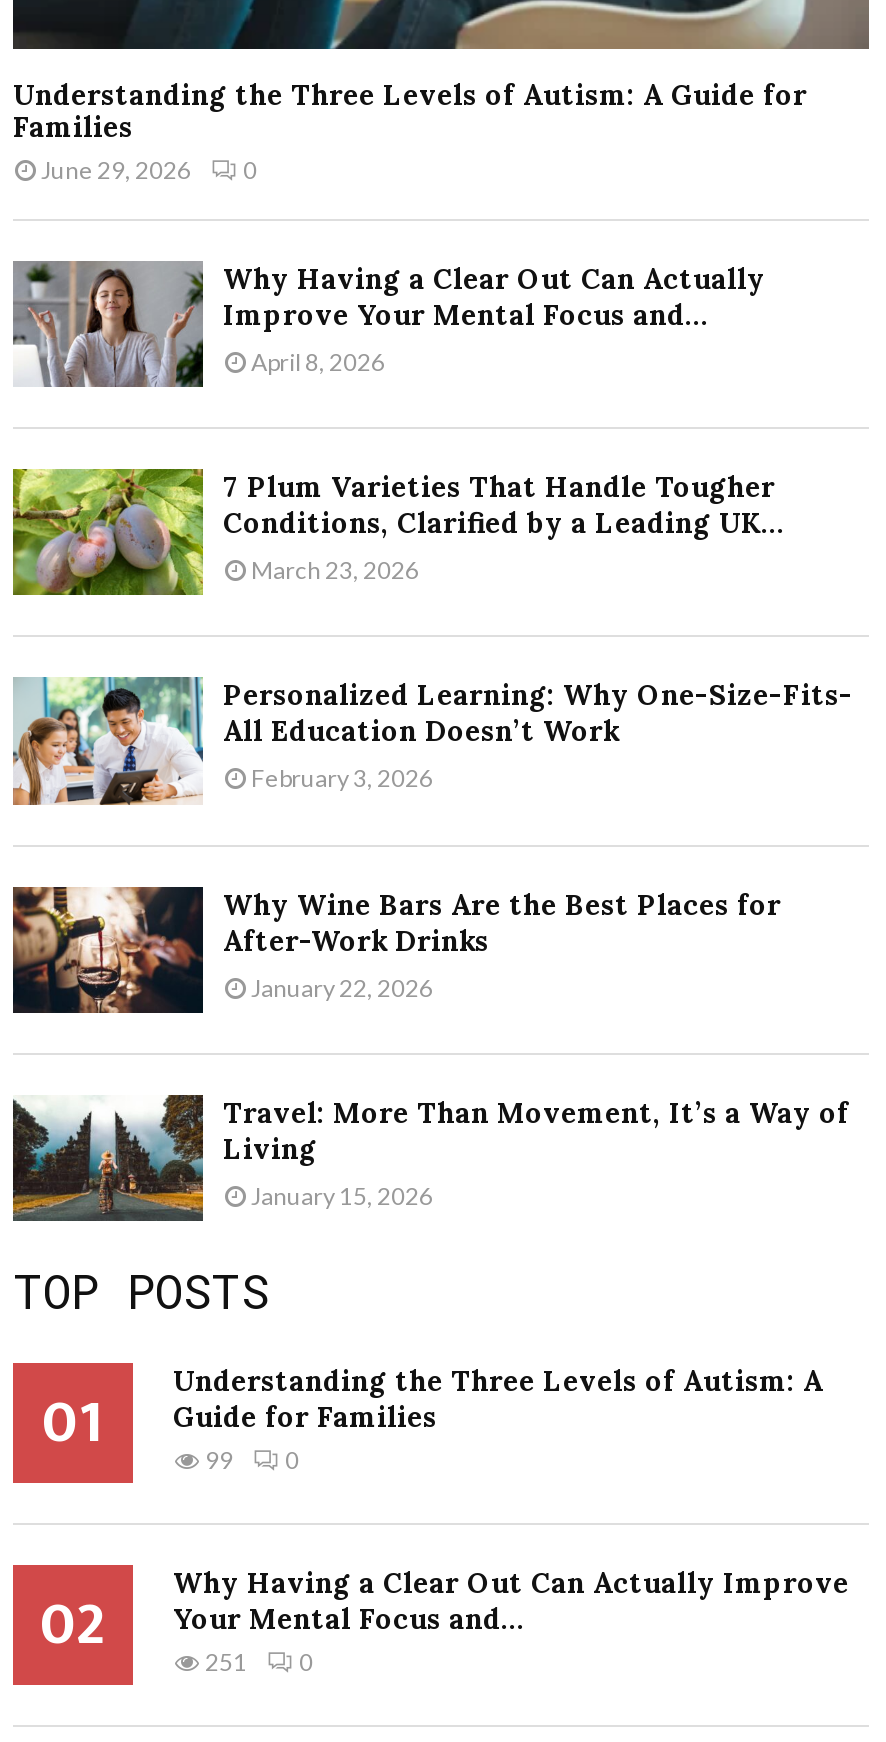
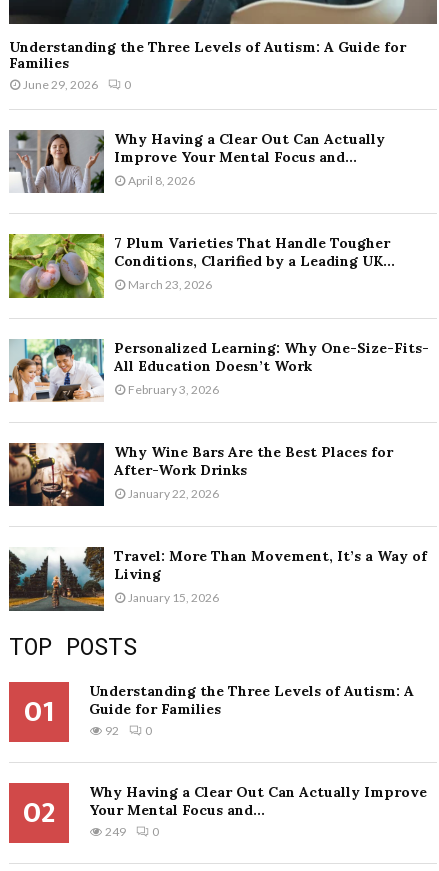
- 99 0
+ 92 0

- 251 0
+ 249 0
